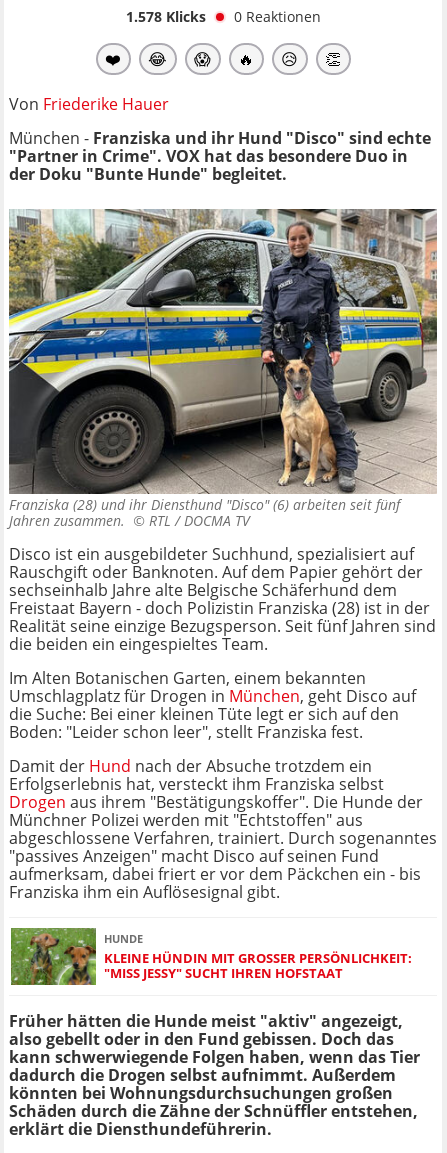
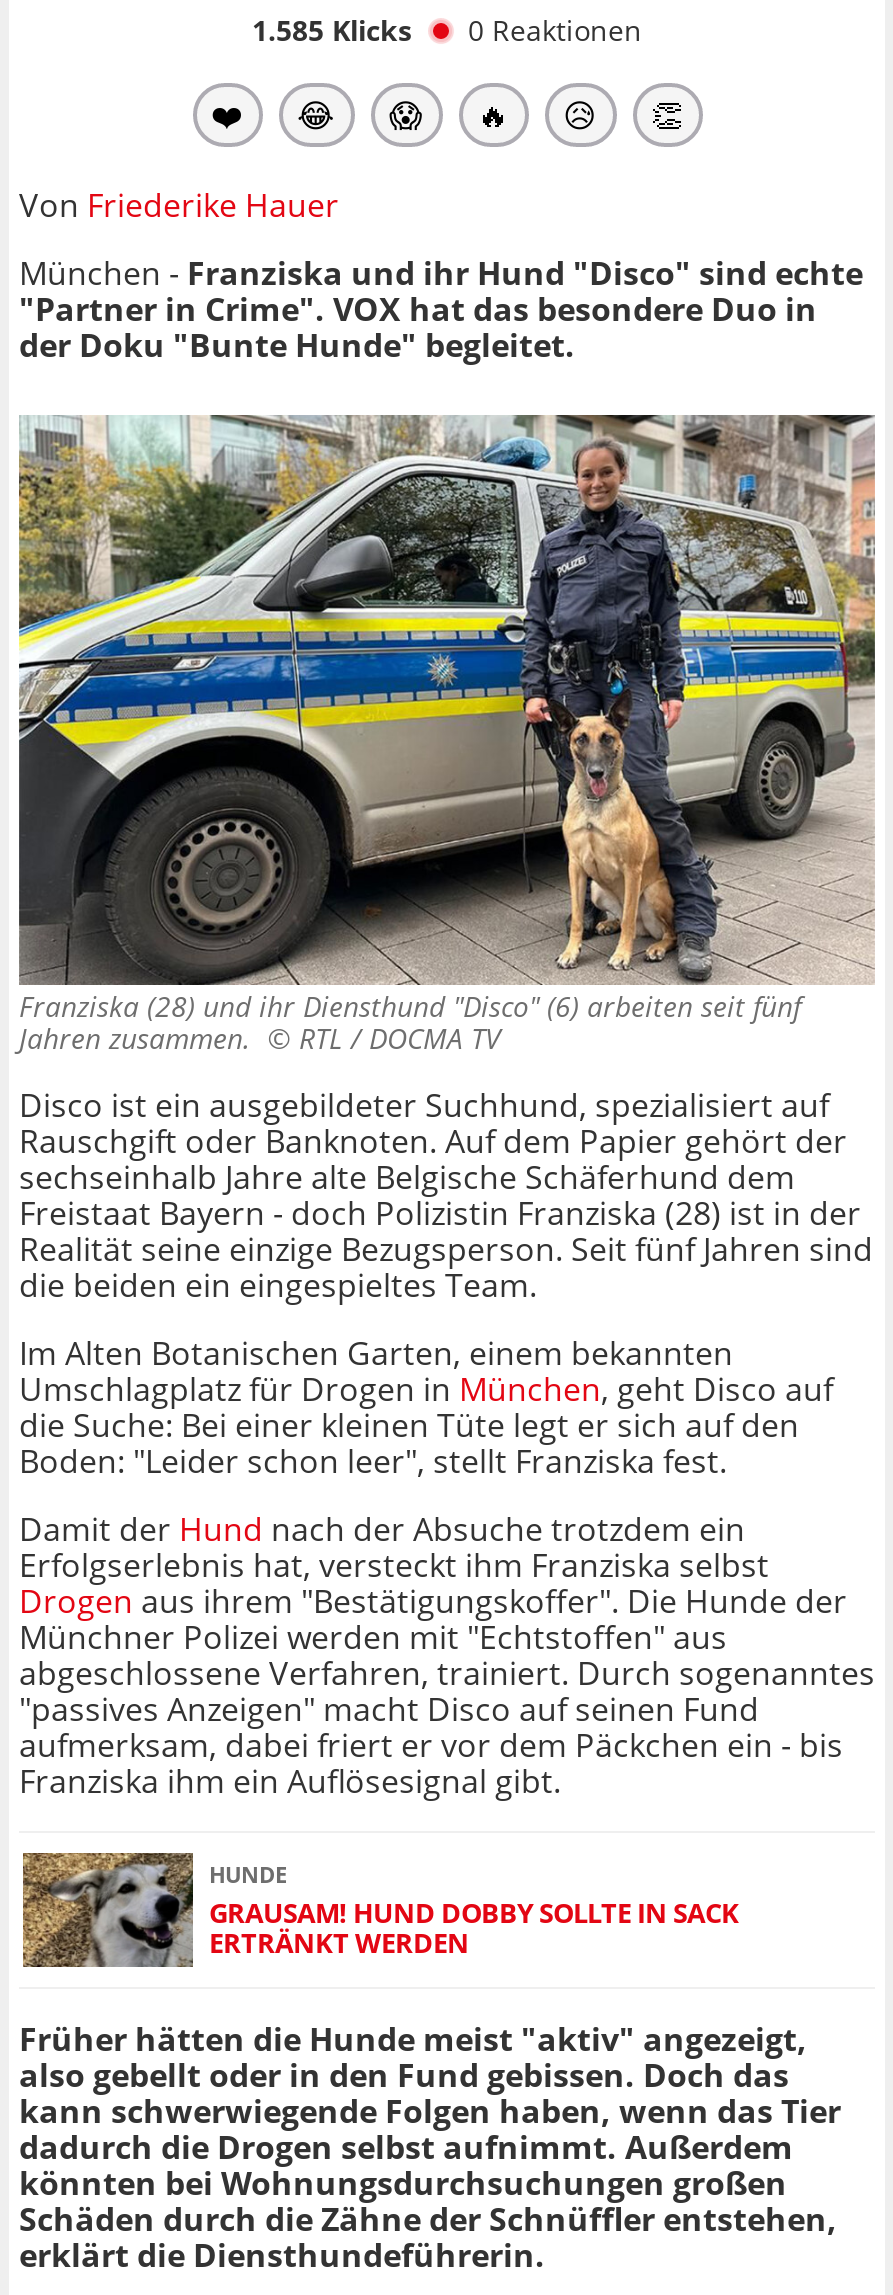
- 1.578 Klicks 0 Reaktionen
+ 1.585 Klicks 0 Reaktionen

- [image]
- KLEINE HÜNDIN MIT GROSSER PERSÖNLICHKEIT: "
- MISS JESSY" SUCHT IHREN HOFSTAAT
+ [image]
+ GRAUSAM! HUND DOBBY SOLLTE IN SACK
+ ERTRÄNKT WERDEN
